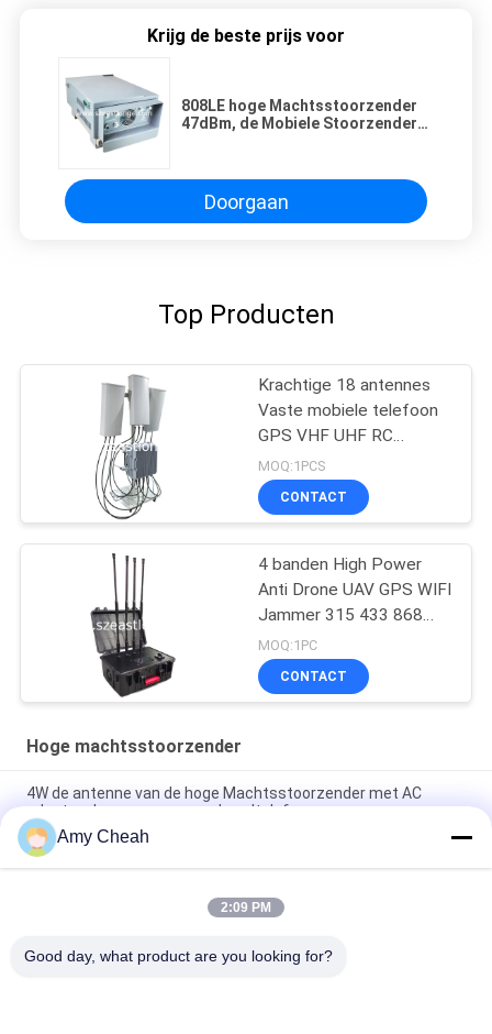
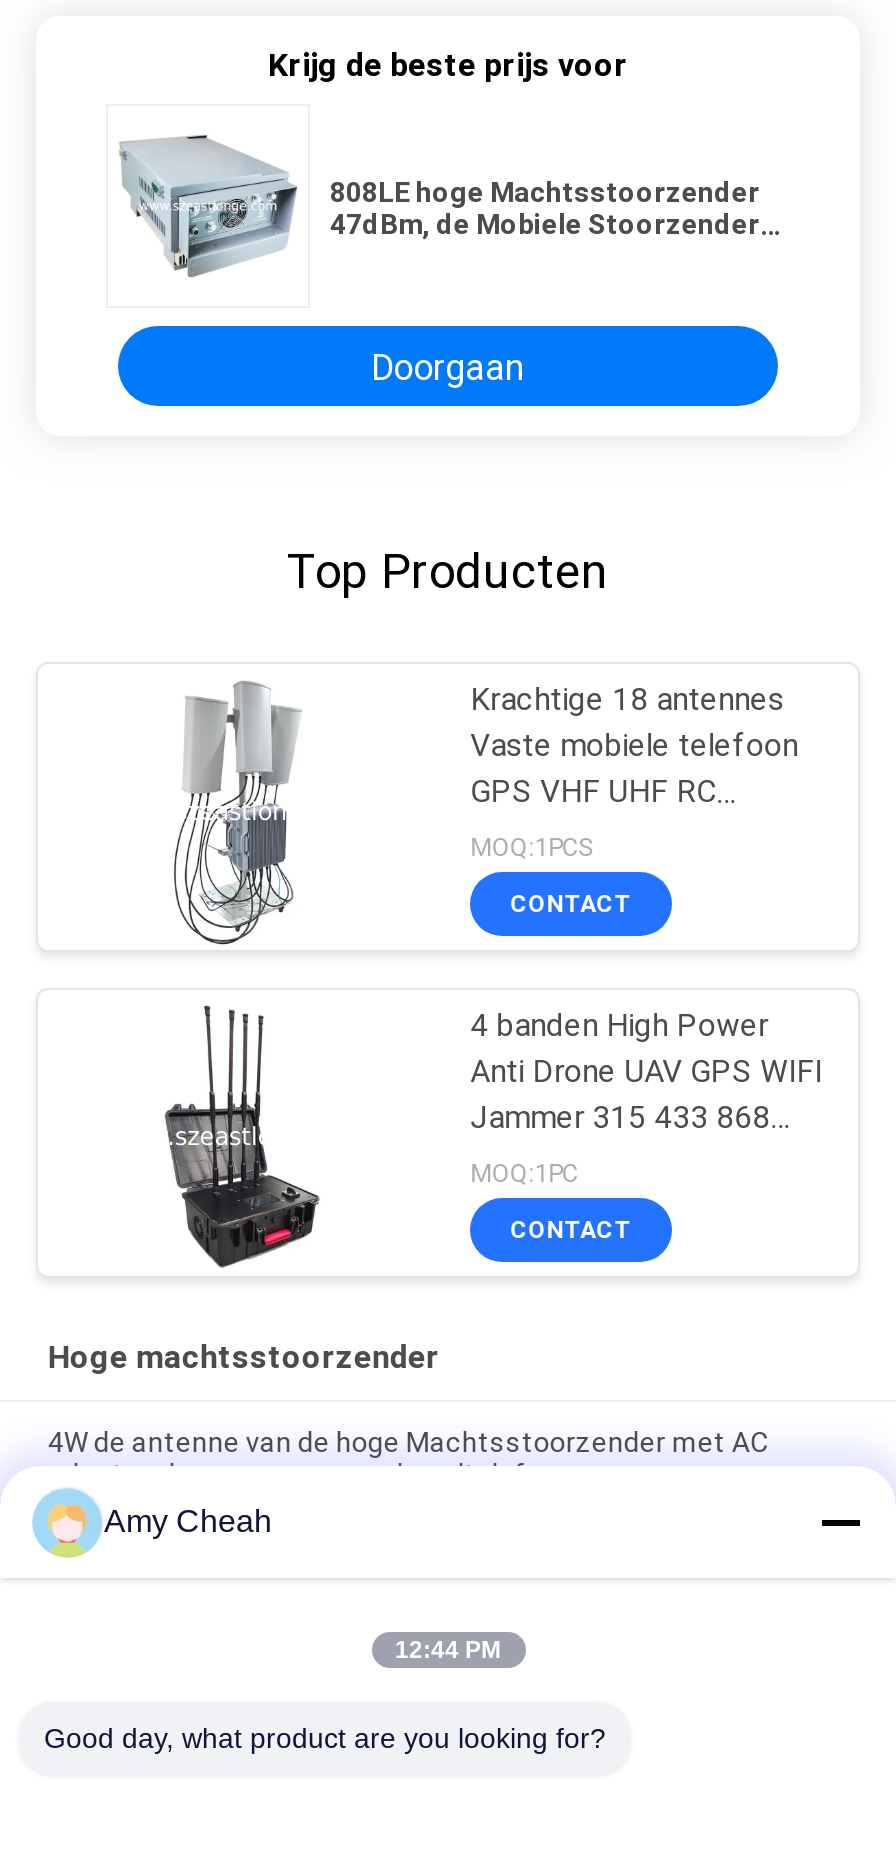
- 2:09 PM
+ 12:44 PM
